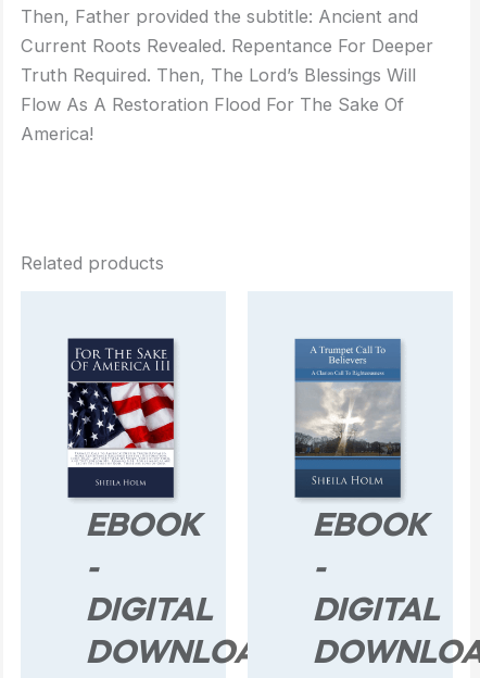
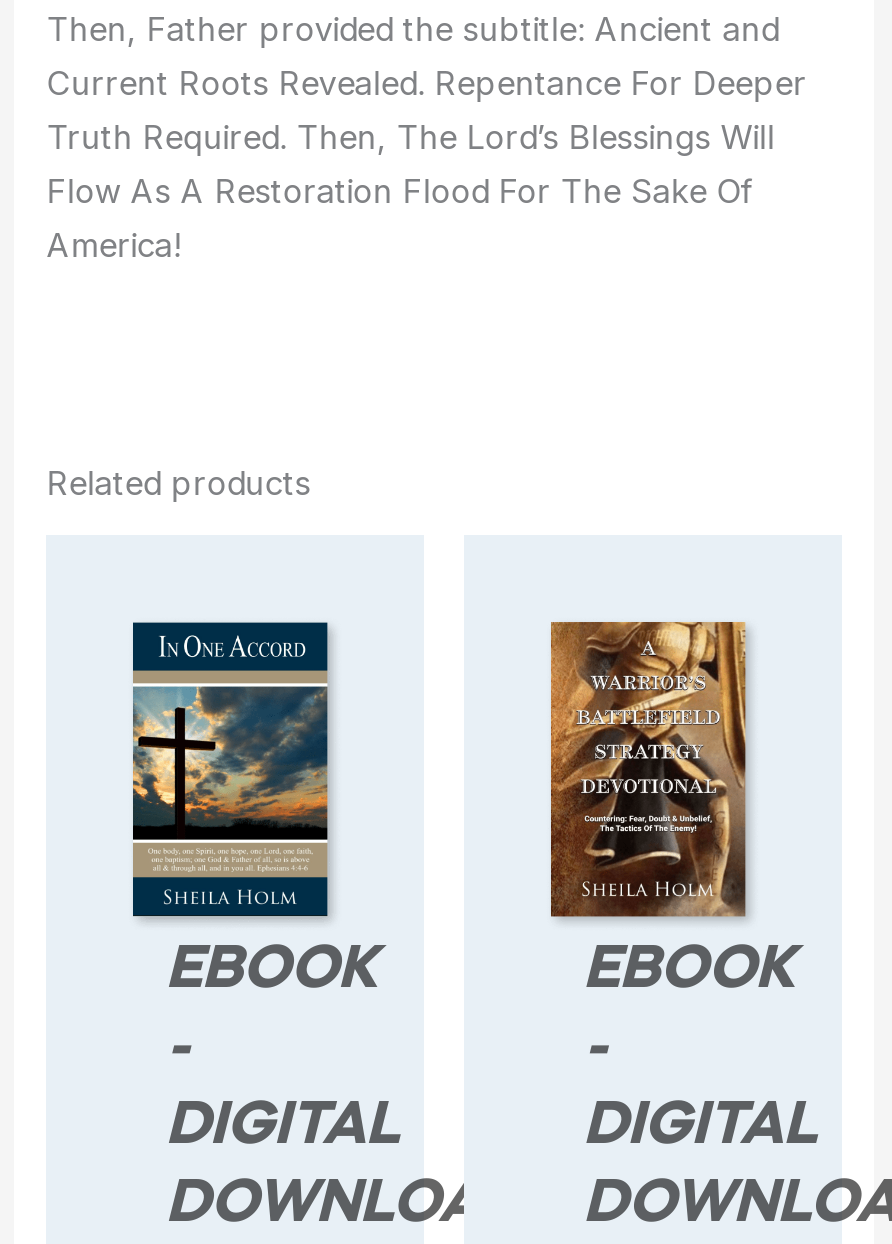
- [image]
+ [image]

- [image]
+ [image]
